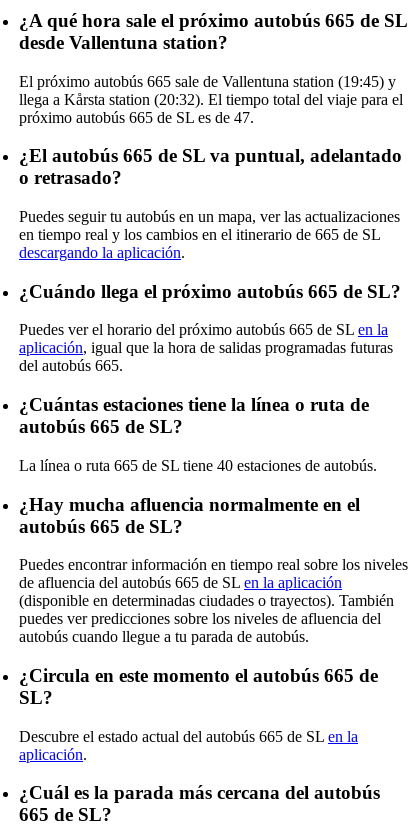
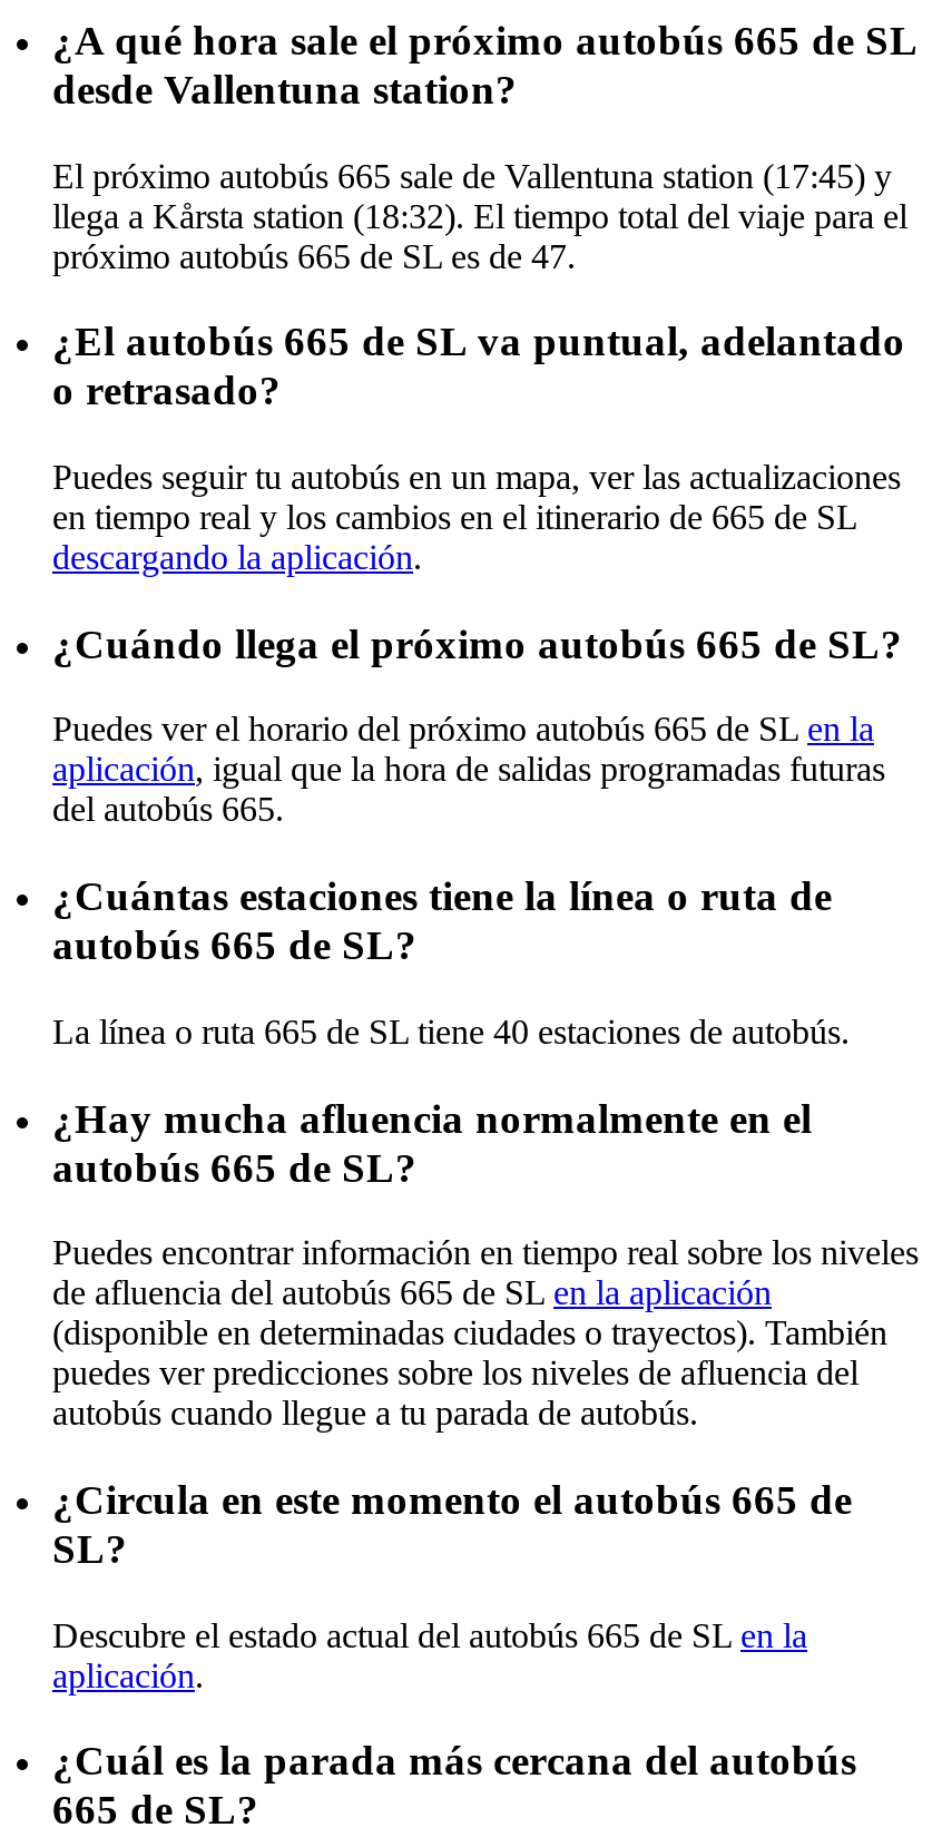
- El próximo autobús 665 sale de Vallentuna station (19:45) y
+ El próximo autobús 665 sale de Vallentuna station (17:45) y

- llega a Kårsta station (20:32). El tiempo total del viaje para el
+ llega a Kårsta station (18:32). El tiempo total del viaje para el
